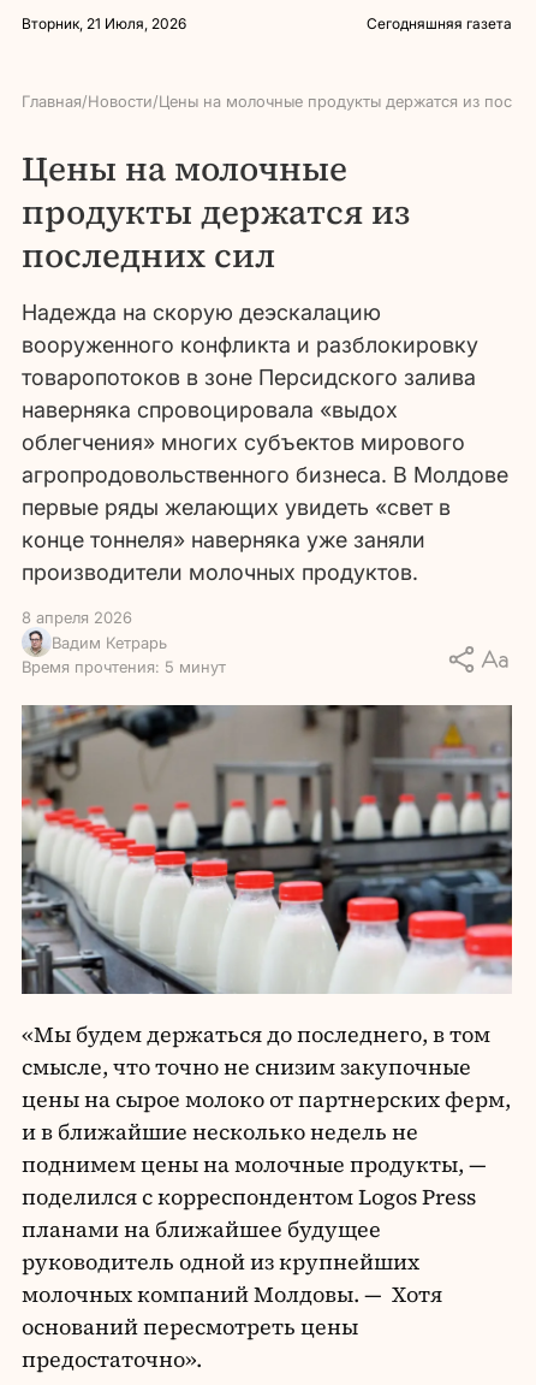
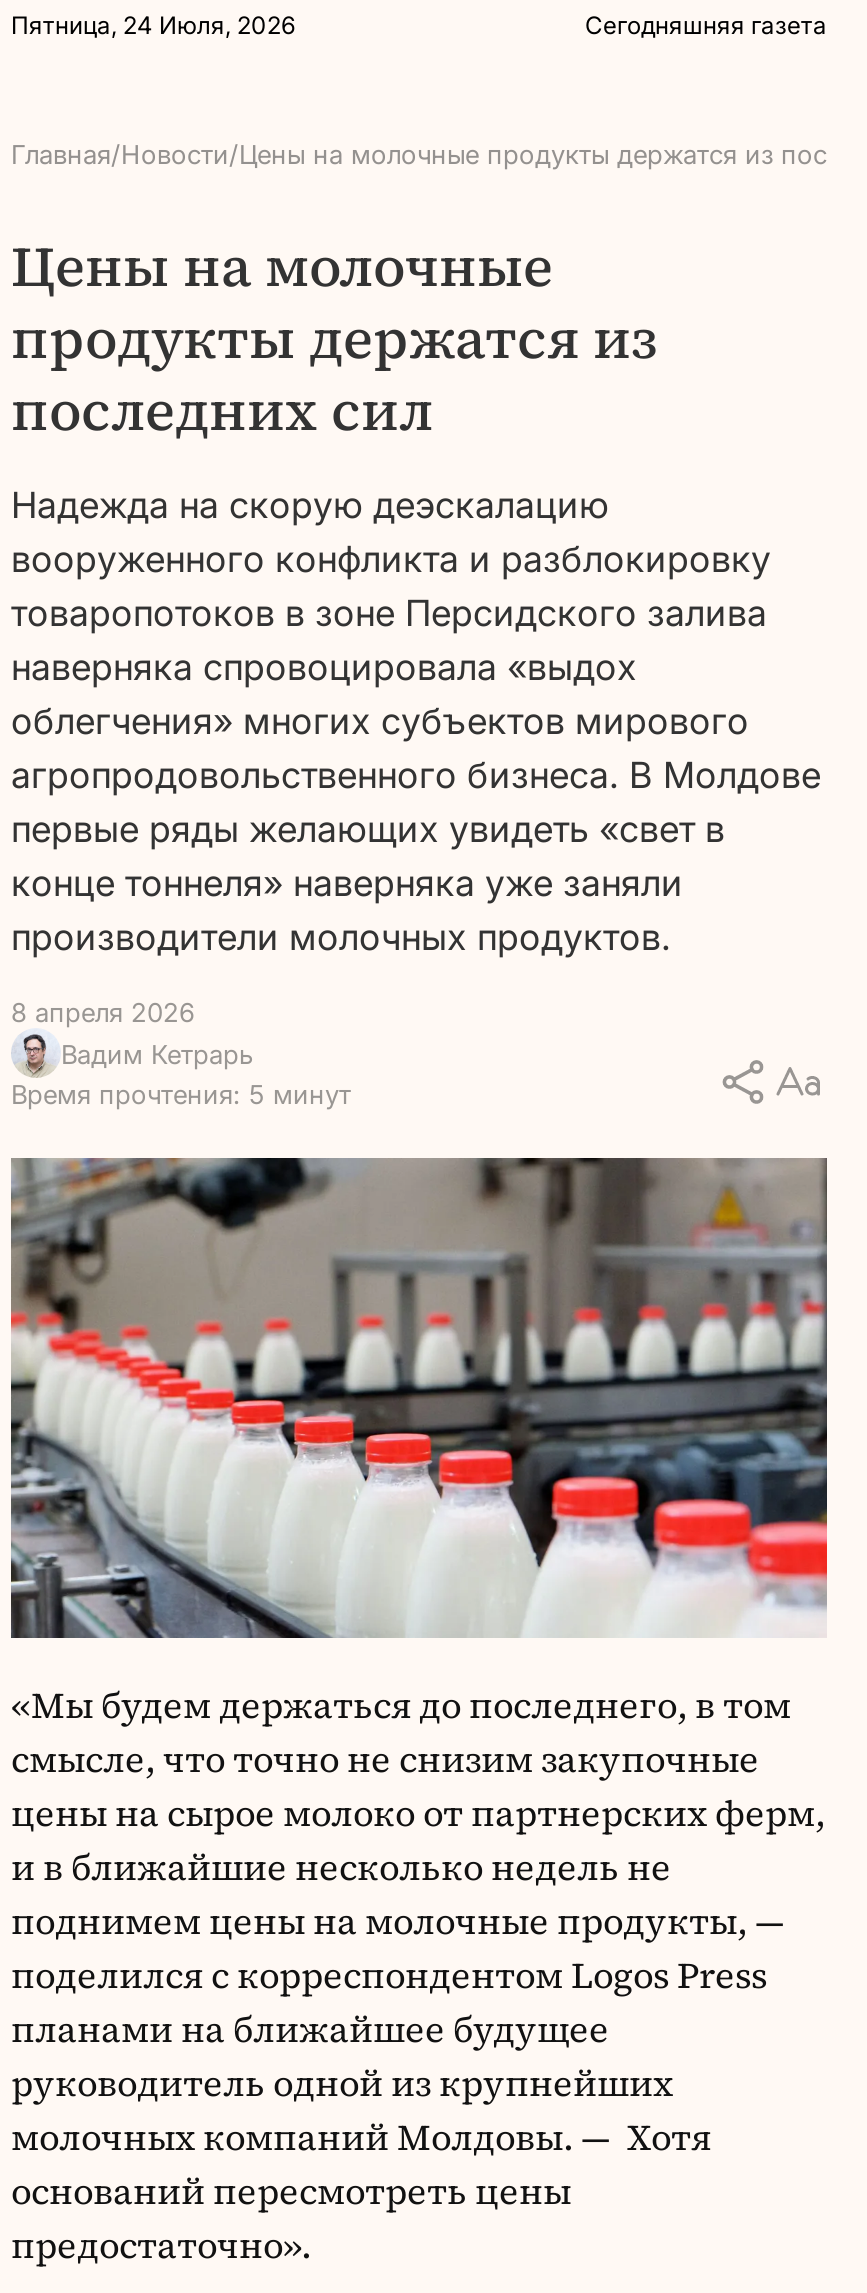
- Вторник, 21 Июля, 2026
+ Пятница, 24 Июля, 2026
